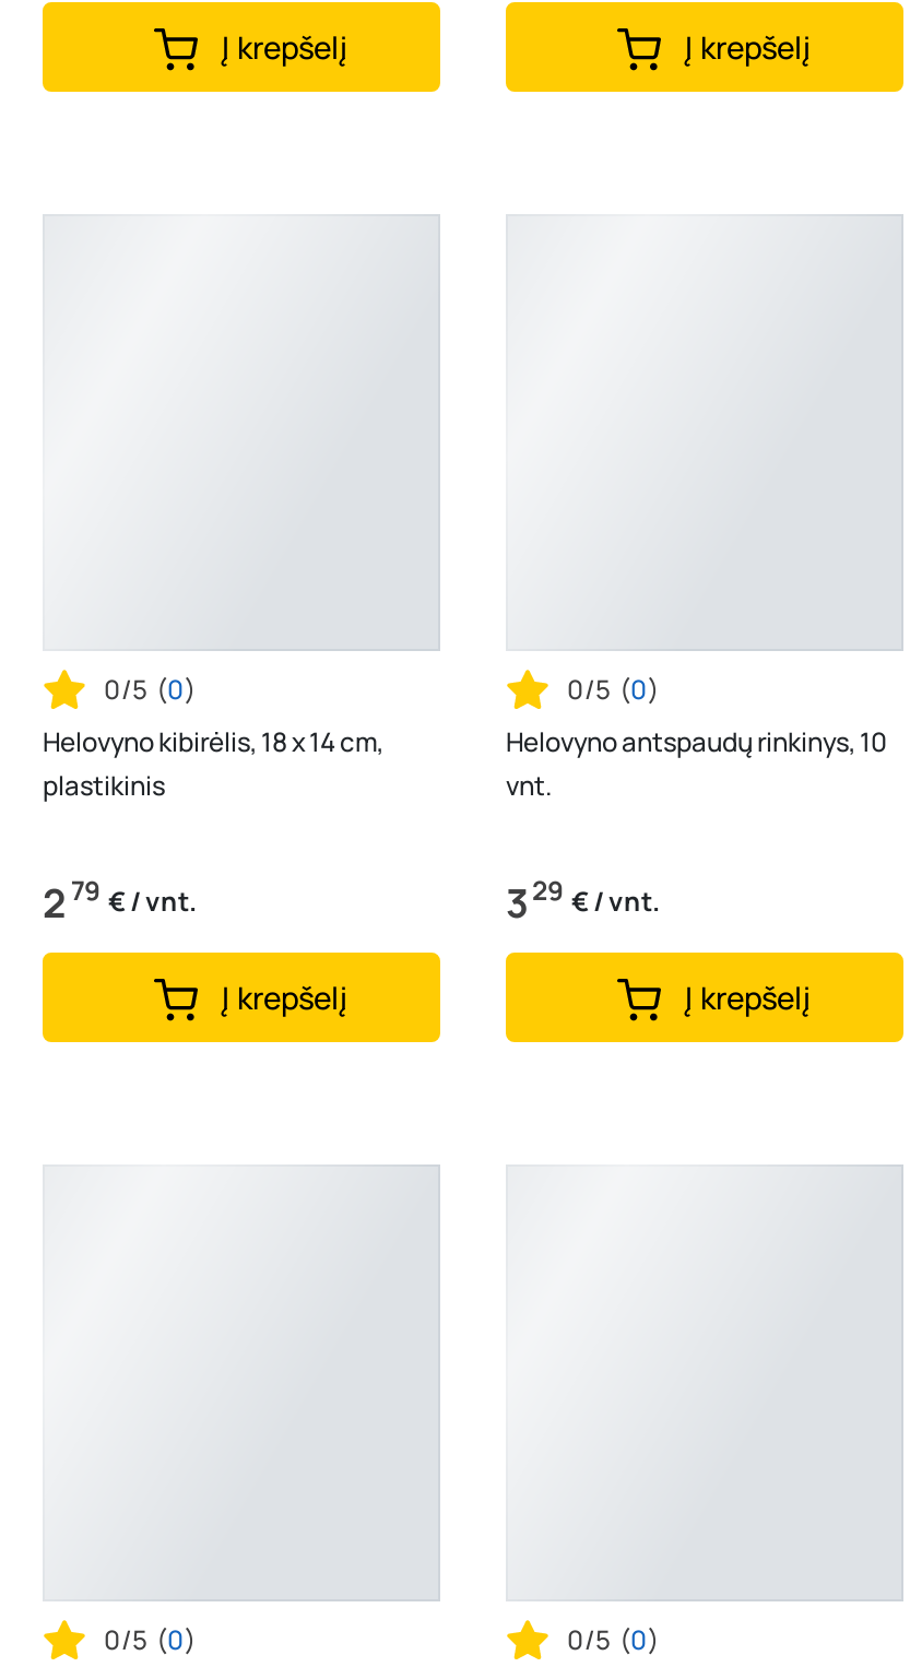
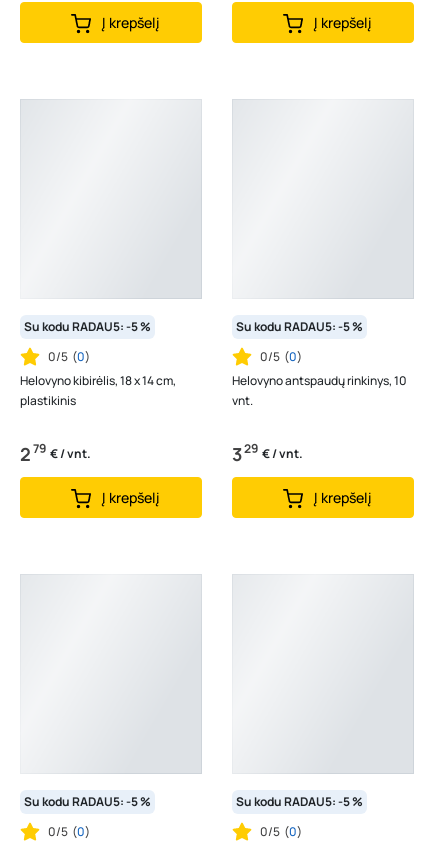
+ Su kodu RADAU5: -5 %

+ Su kodu RADAU5: -5 %

+ Su kodu RADAU5: -5 %

+ Su kodu RADAU5: -5 %
